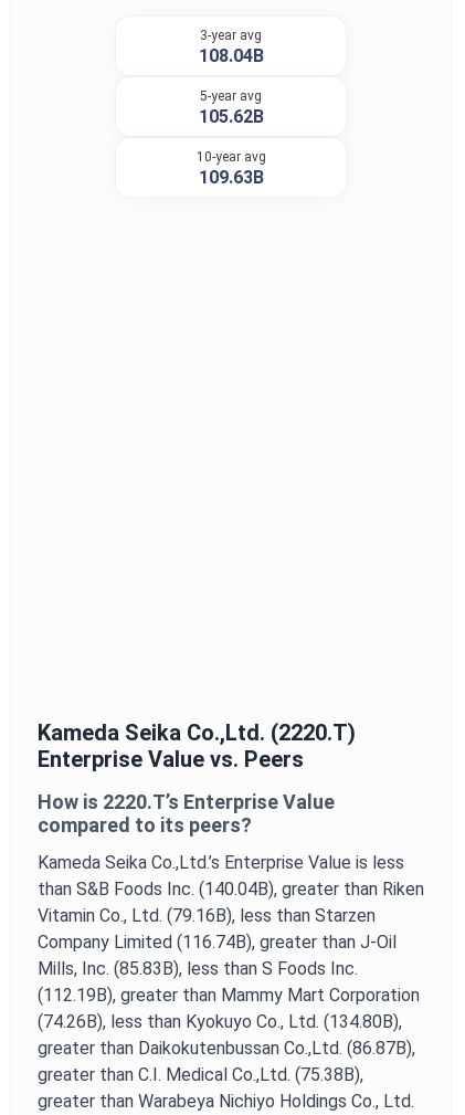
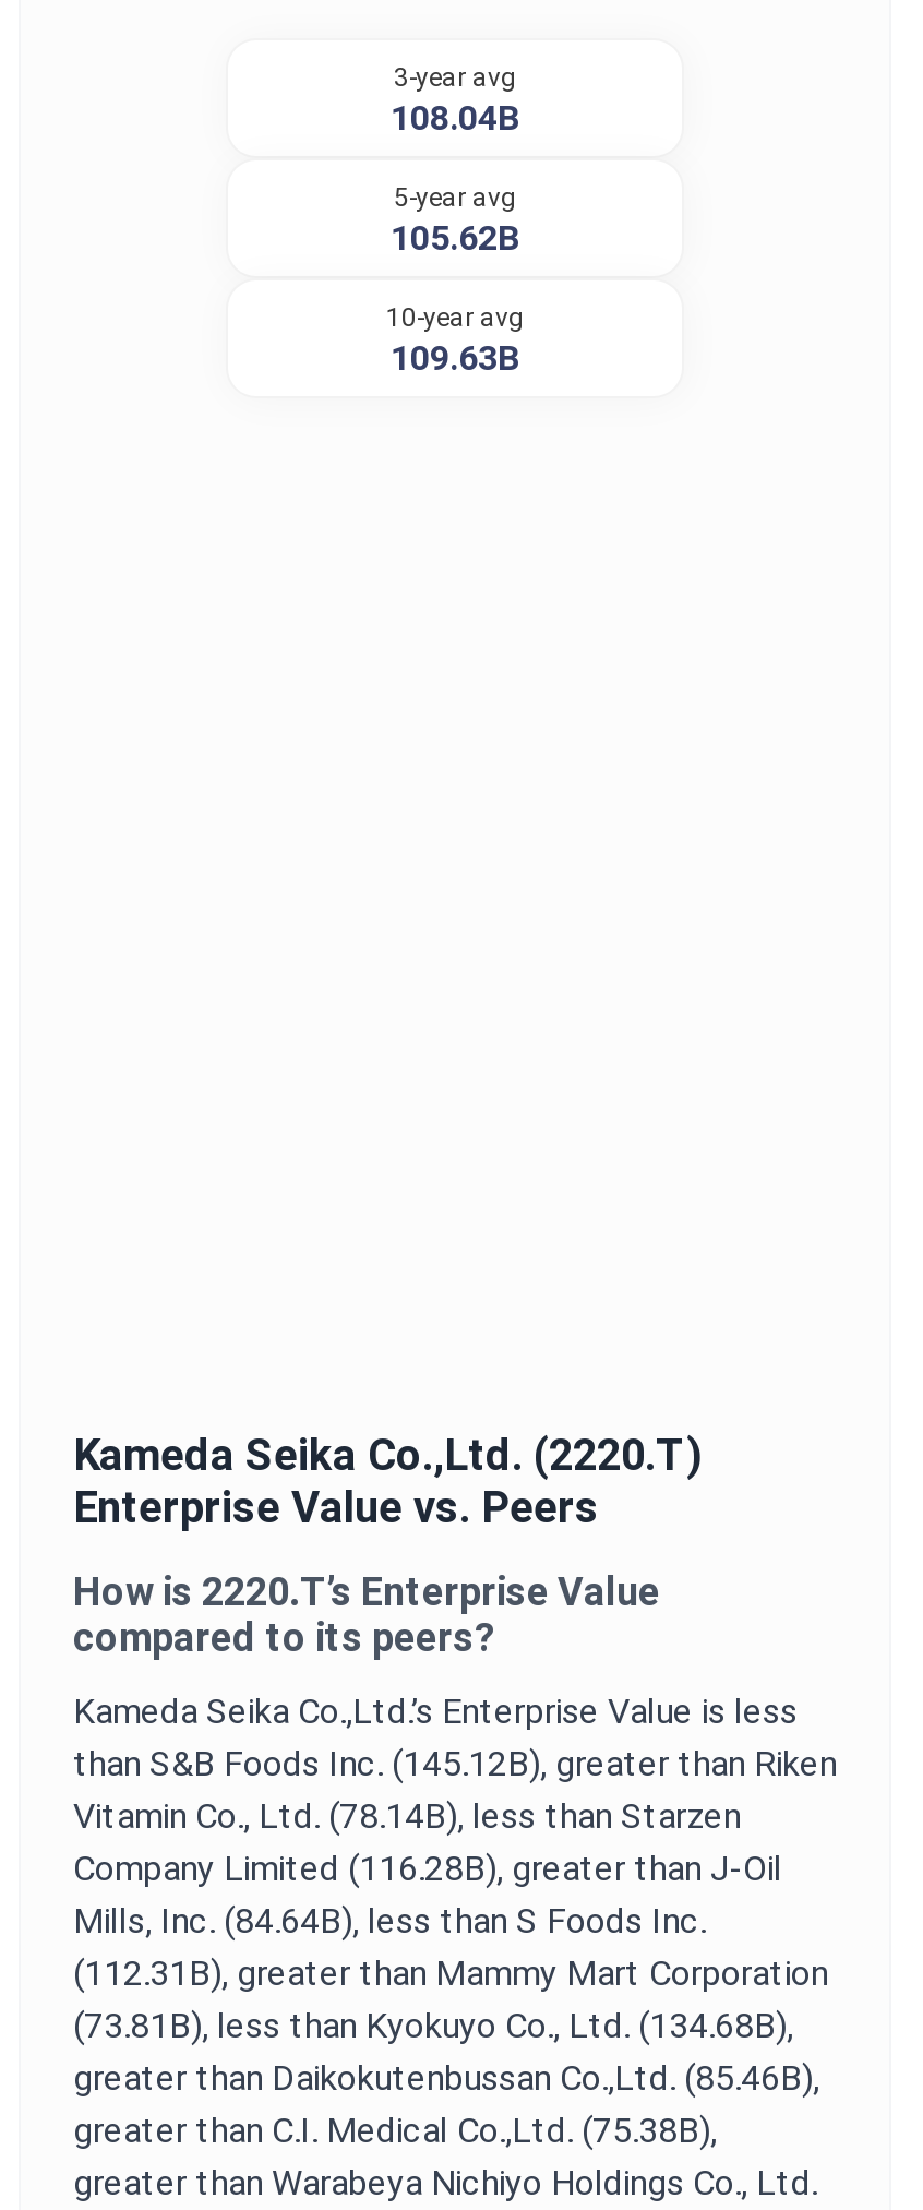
- than S&B Foods Inc. (140.04B), greater than Riken
+ than S&B Foods Inc. (145.12B), greater than Riken

- Vitamin Co., Ltd. (79.16B), less than Starzen
+ Vitamin Co., Ltd. (78.14B), less than Starzen

- Company Limited (116.74B), greater than J-Oil
+ Company Limited (116.28B), greater than J-Oil

- Mills, Inc. (85.83B), less than S Foods Inc.
+ Mills, Inc. (84.64B), less than S Foods Inc.

- (112.19B), greater than Mammy Mart Corporation
+ (112.31B), greater than Mammy Mart Corporation

- (74.26B), less than Kyokuyo Co., Ltd. (134.80B),
+ (73.81B), less than Kyokuyo Co., Ltd. (134.68B),

- greater than Daikokutenbussan Co.,Ltd. (86.87B),
+ greater than Daikokutenbussan Co.,Ltd. (85.46B),
